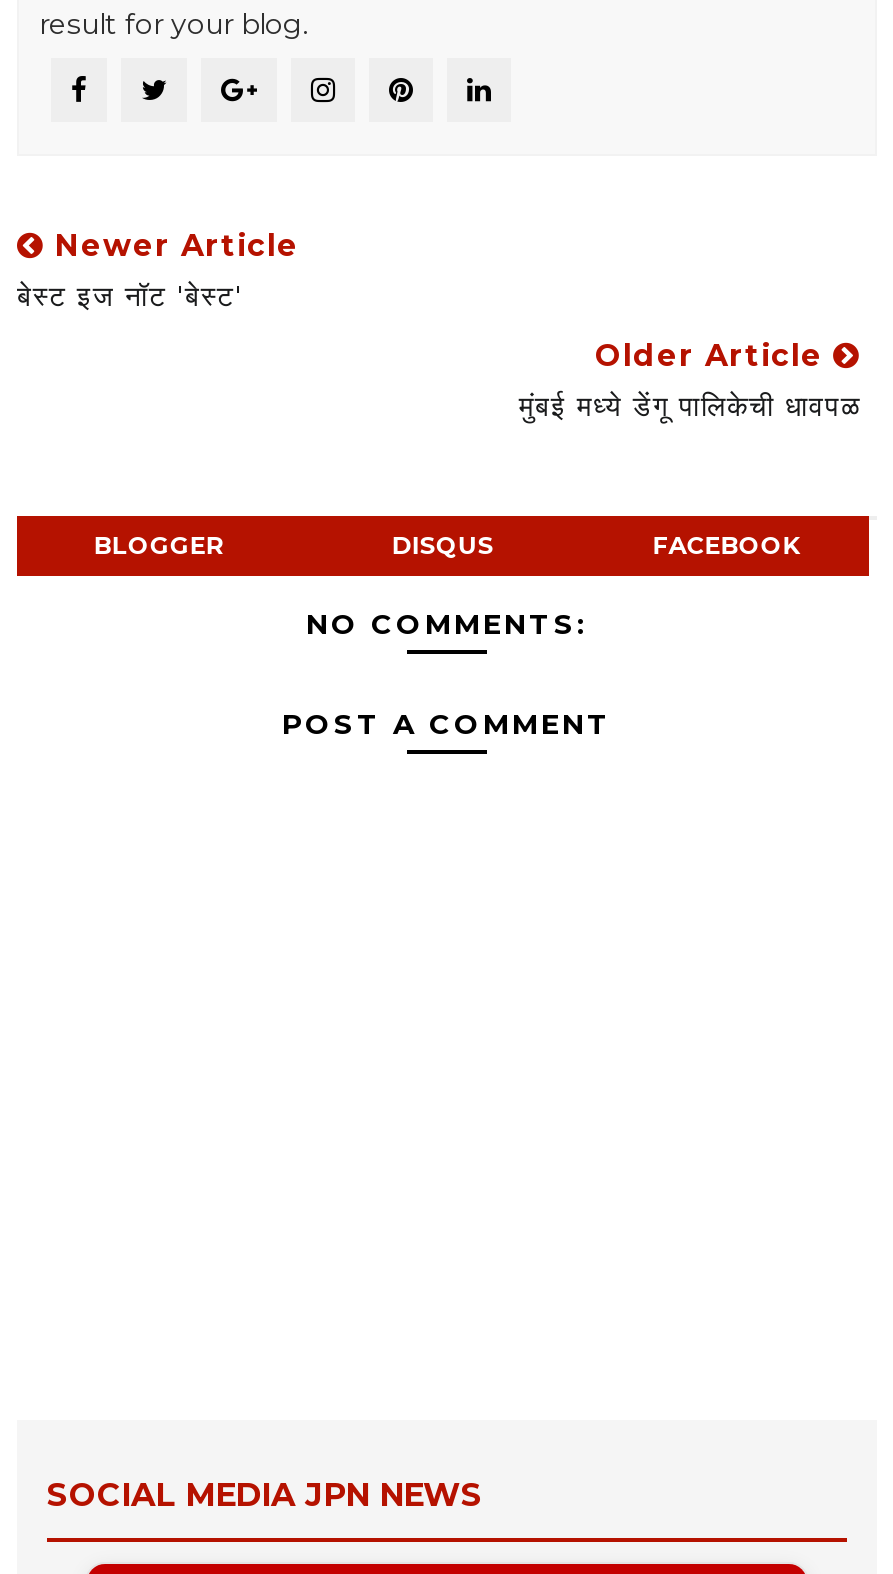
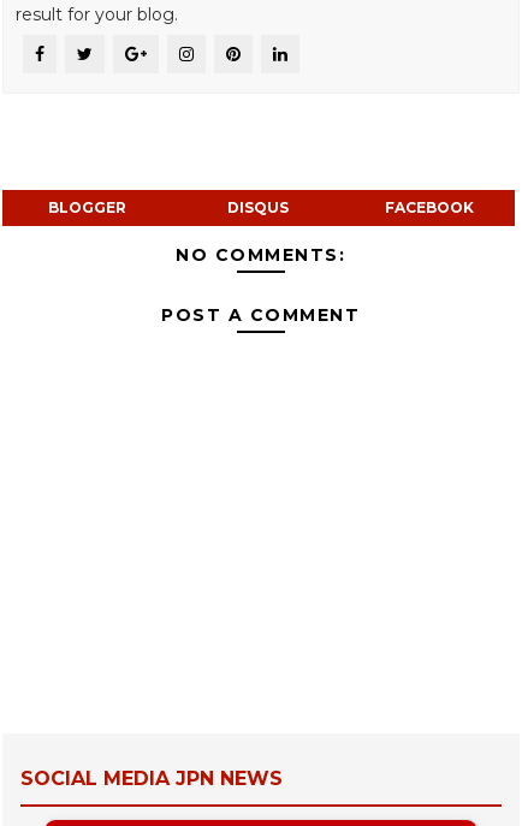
- Newer Article
- बेस्ट इज नॉट 'बेस्ट'
- Older Article
- मुंबई मध्ये डेंगू पालिकेची धावपळ
